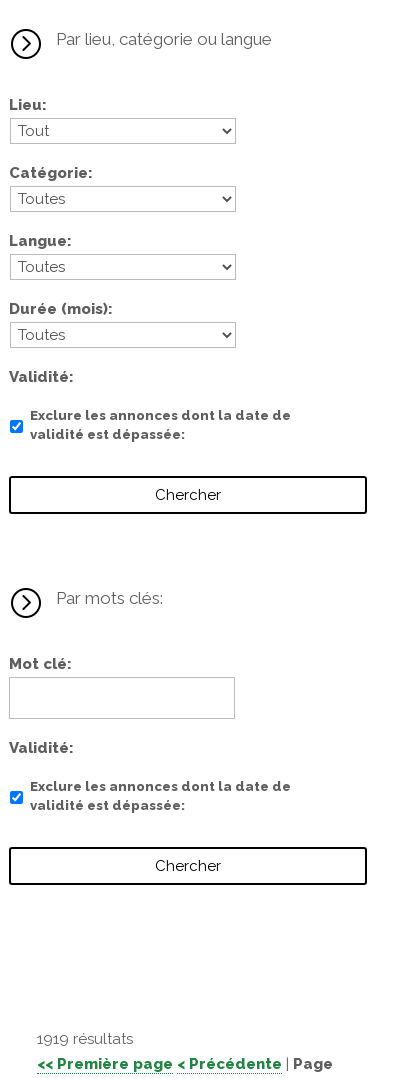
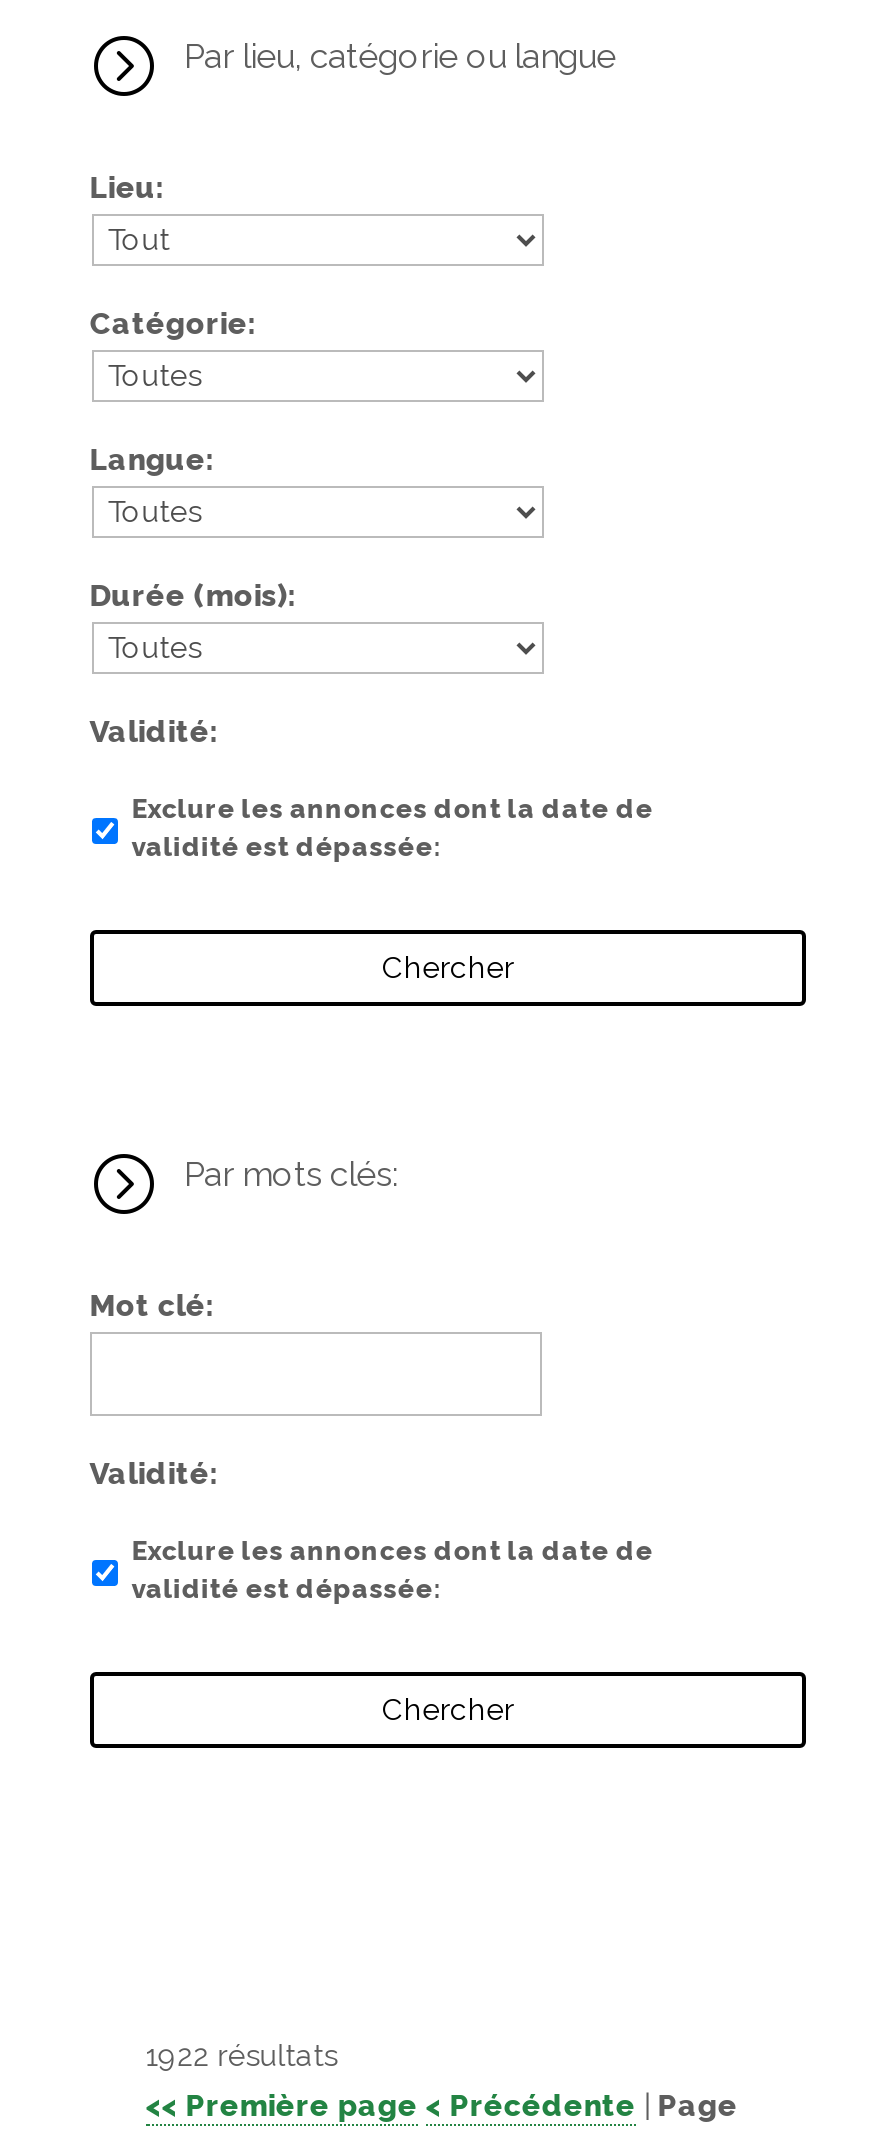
- 1919 résultats
+ 1922 résultats
